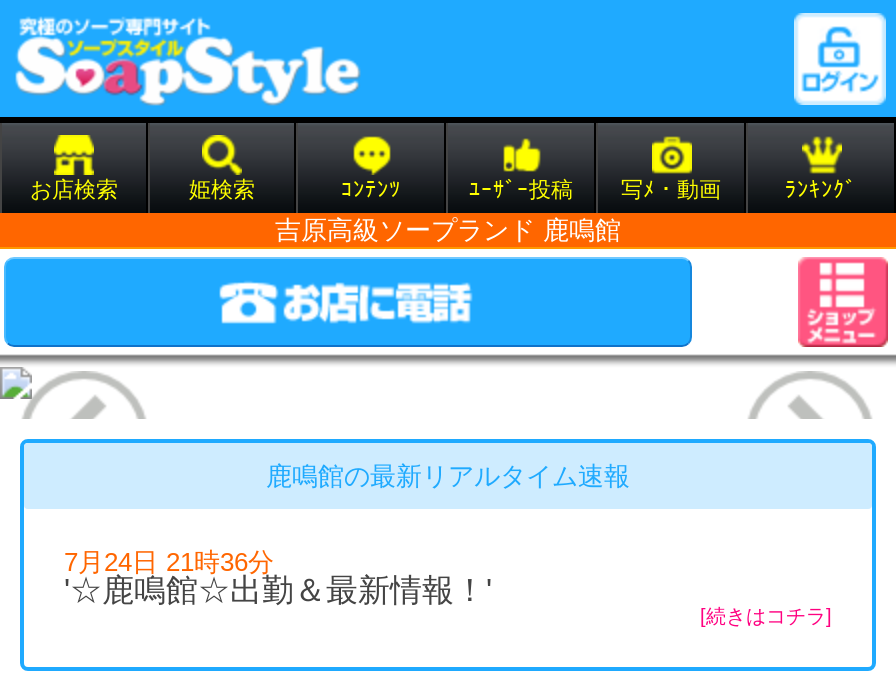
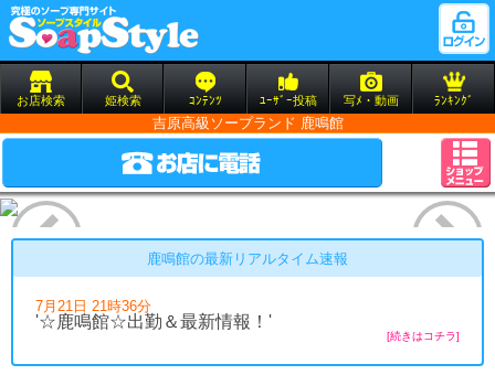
- 7月24日 21時36分
+ 7月21日 21時36分
